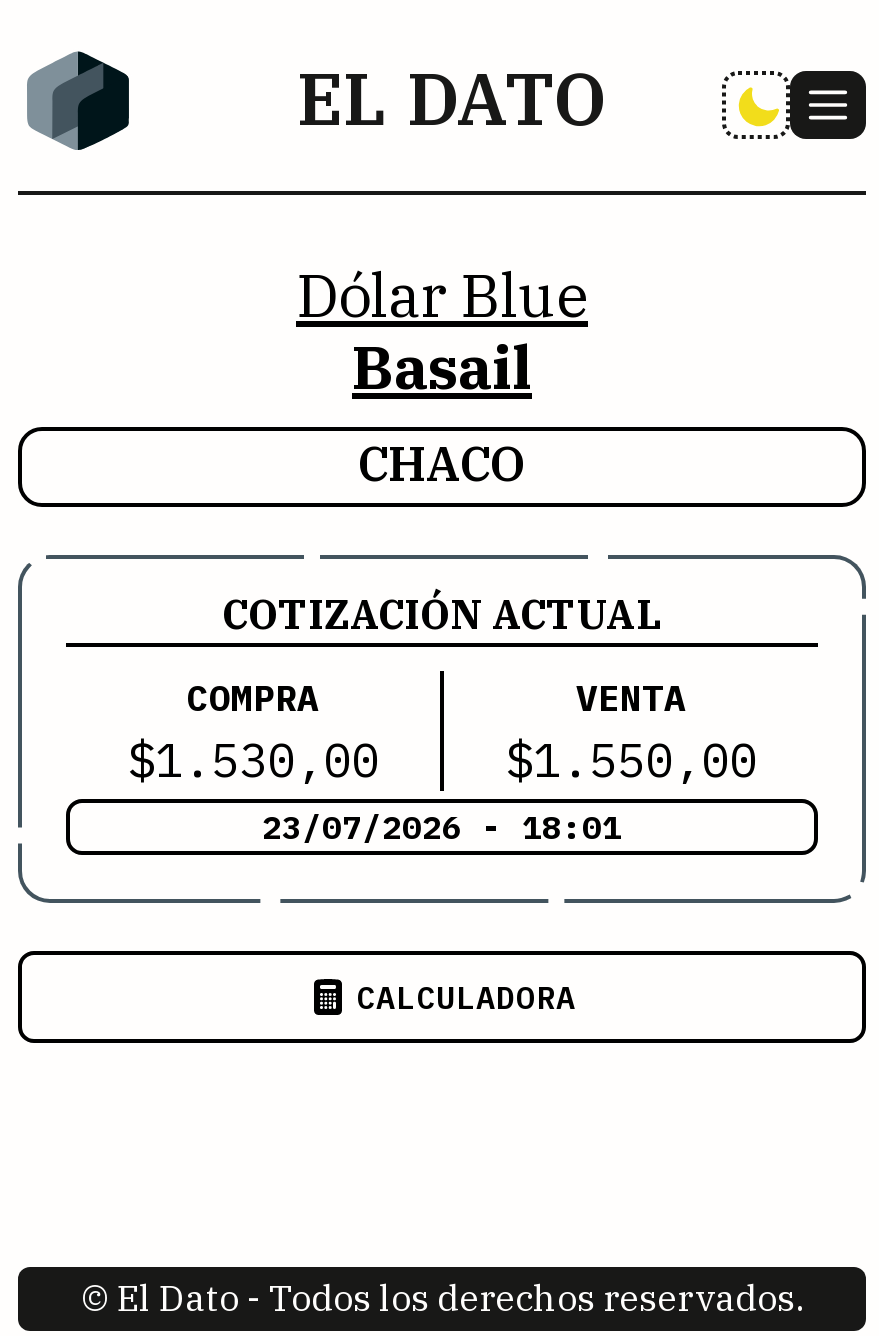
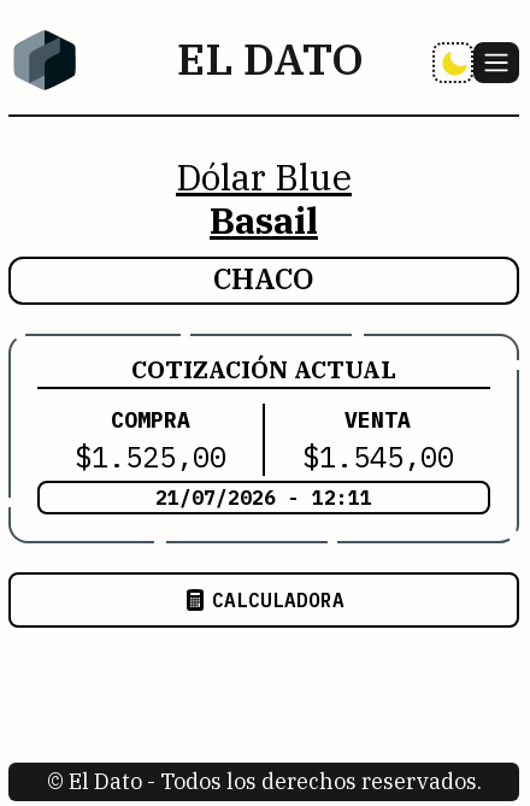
- $1.530,00
+ $1.525,00

- $1.550,00
+ $1.545,00

- 23/07/2026 - 18:01
+ 21/07/2026 - 12:11
